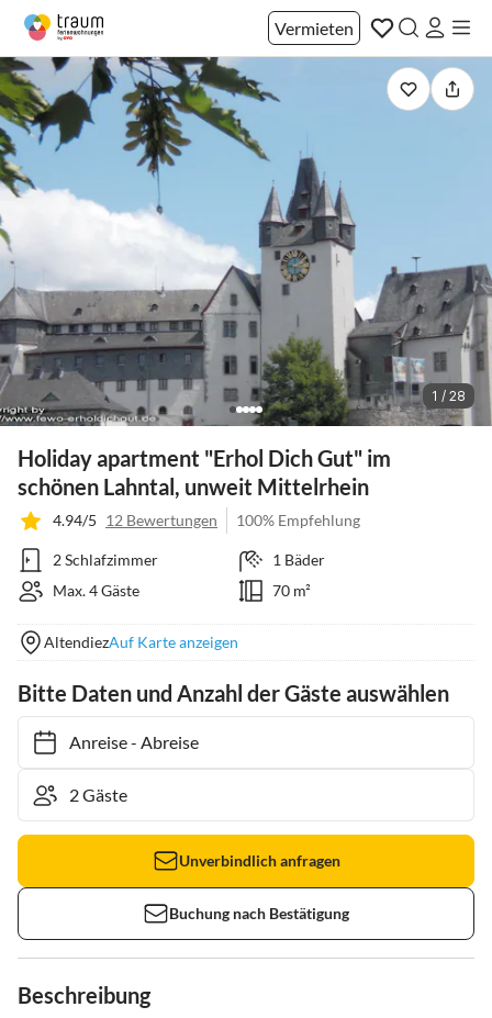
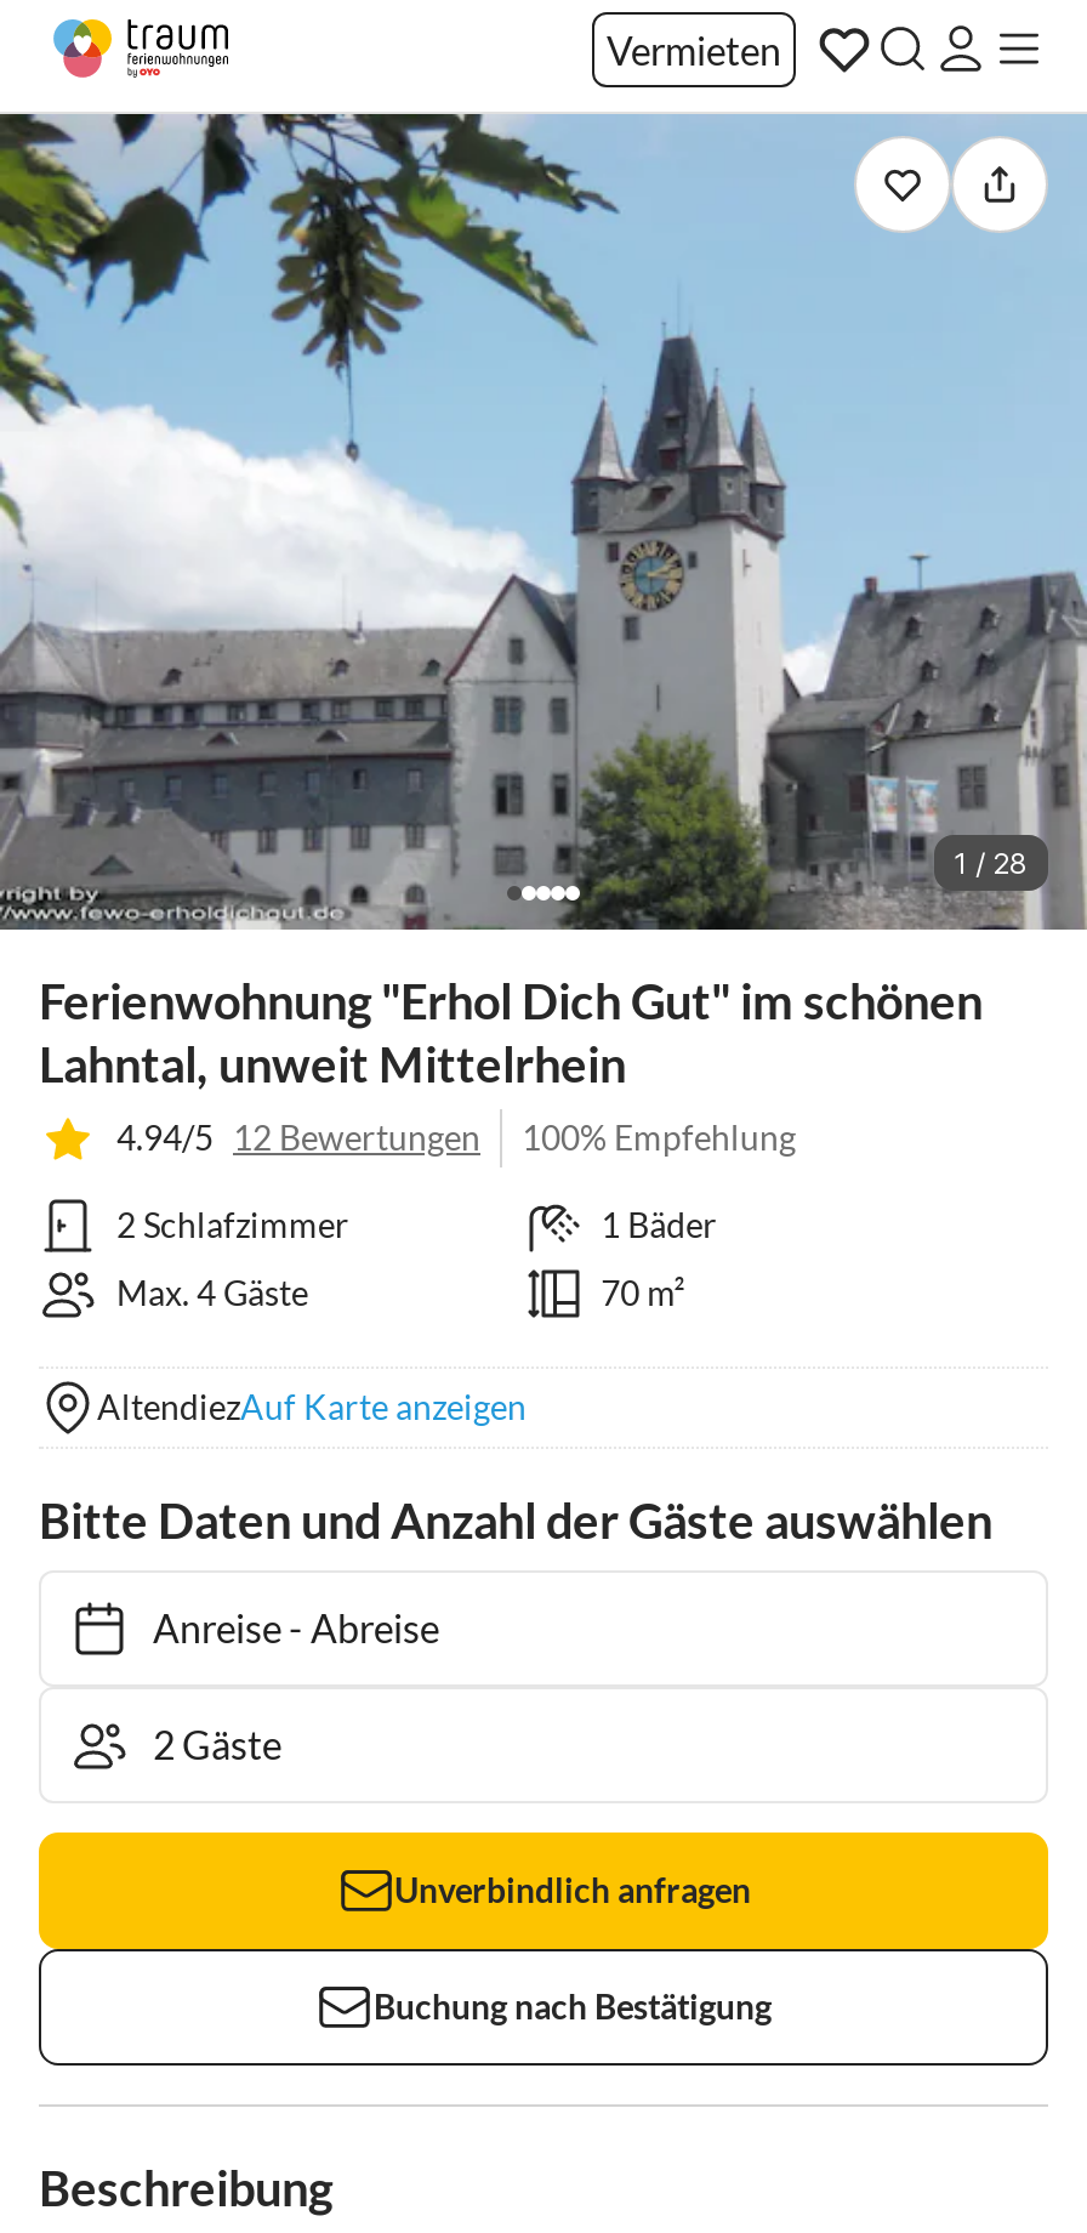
- Holiday apartment "Erhol Dich Gut" im
- schönen Lahntal, unweit Mittelrhein
+ Ferienwohnung "Erhol Dich Gut" im schönen
+ Lahntal, unweit Mittelrhein
